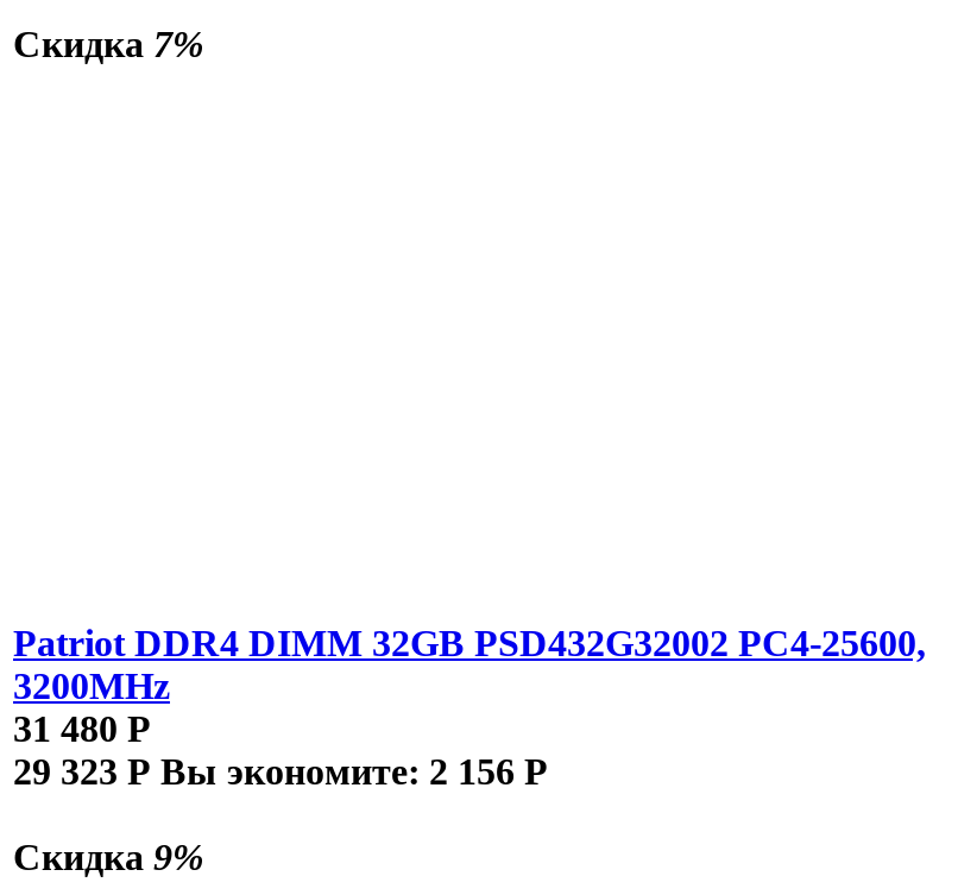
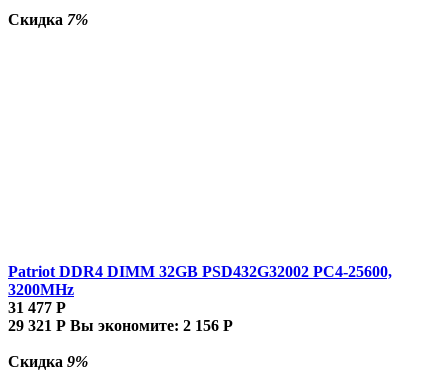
- 31 480 Р
+ 31 477 Р

- 29 323 Р Вы экономите: 2 156 Р
+ 29 321 Р Вы экономите: 2 156 Р
